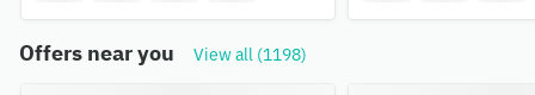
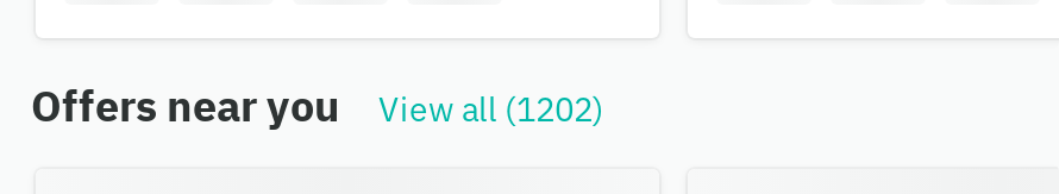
- Offers near you View all (1198)
+ Offers near you View all (1202)
